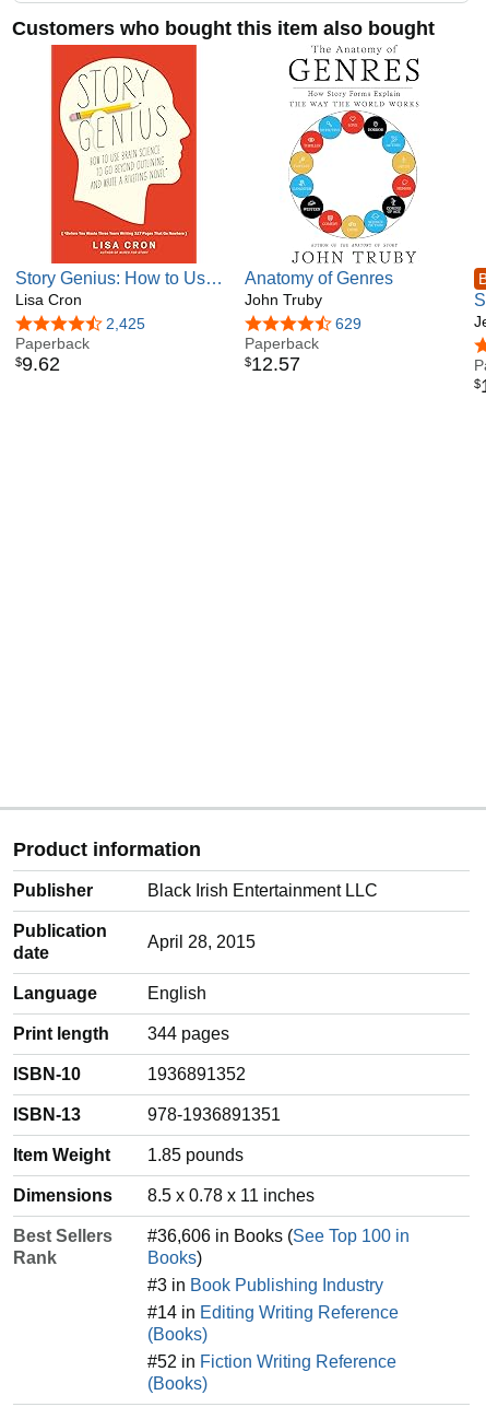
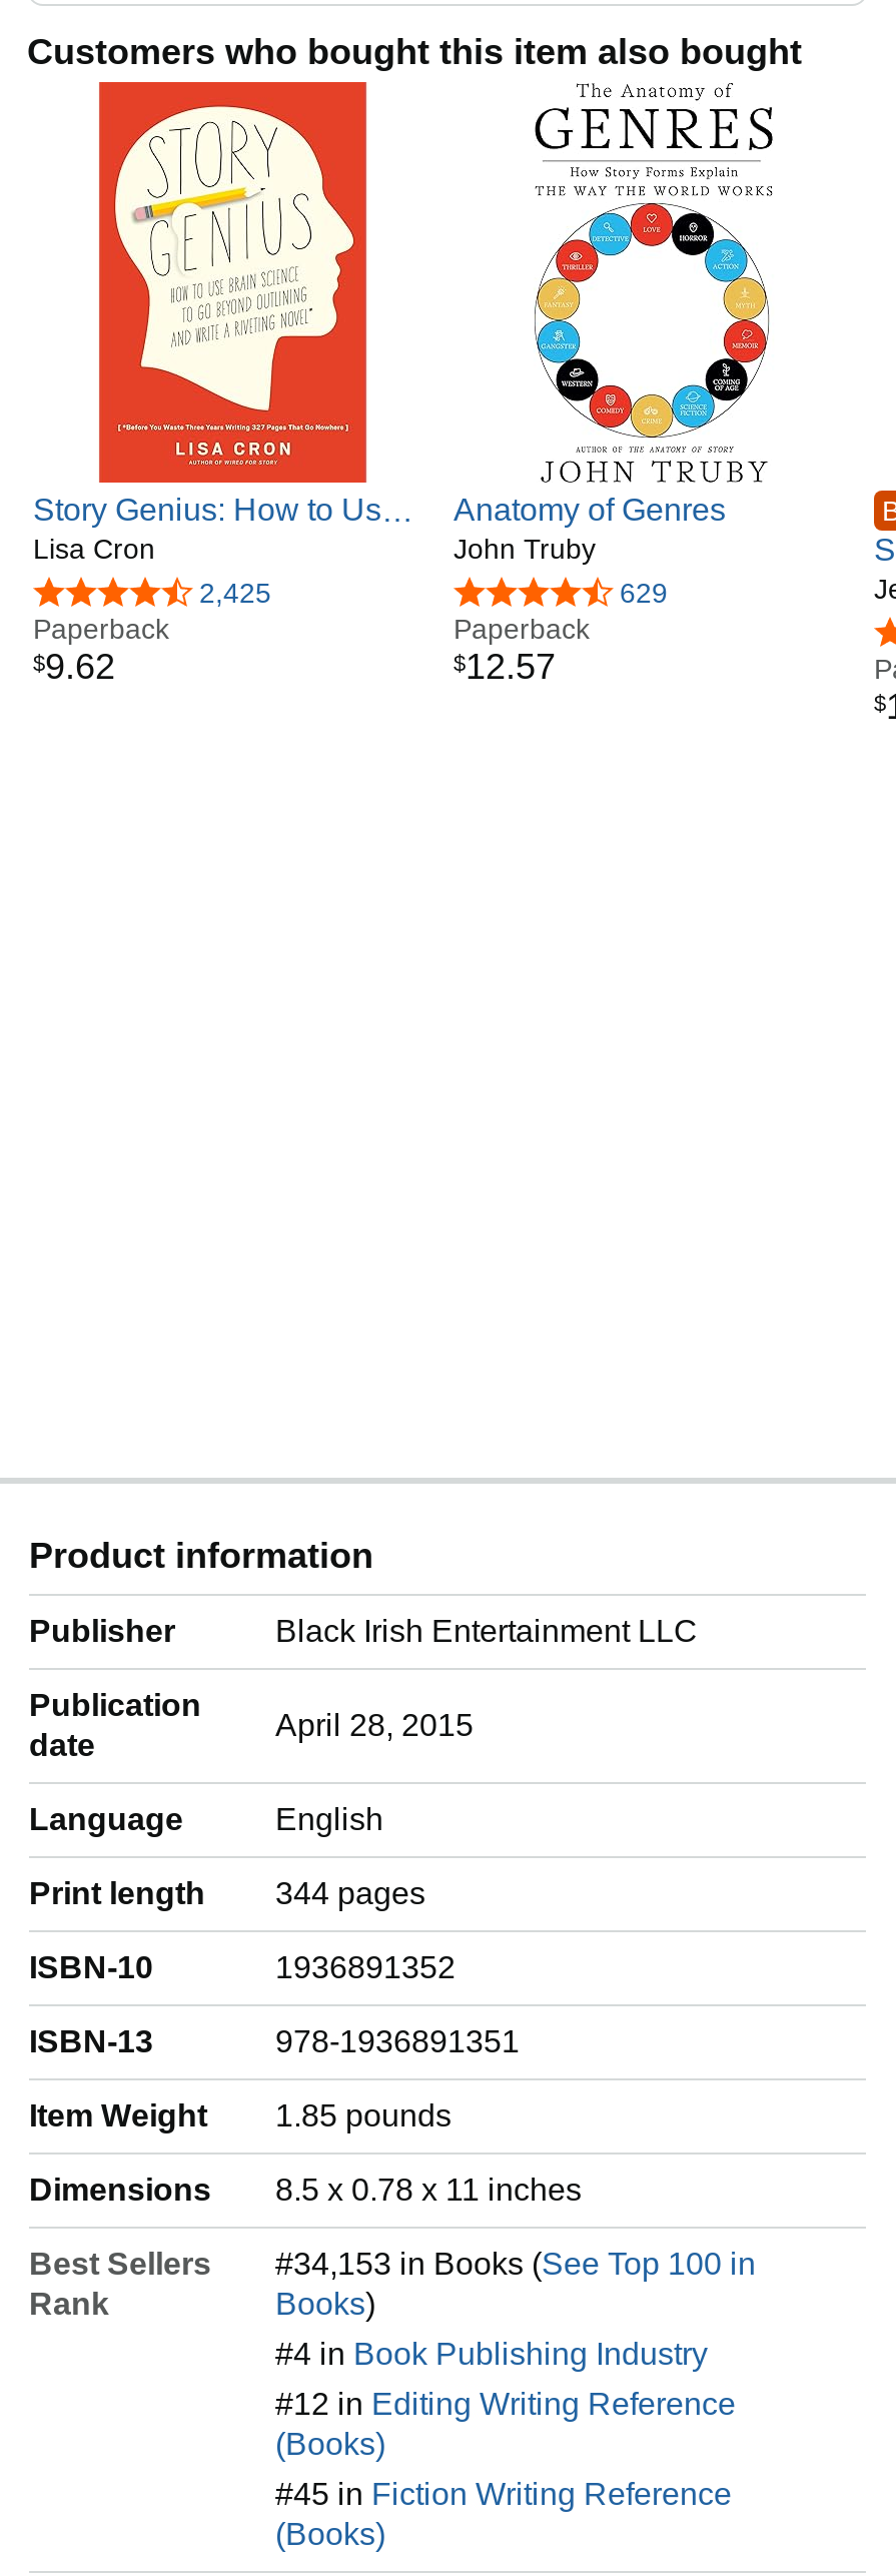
- #36,606 in Books (See Top 100 in
+ #34,153 in Books (See Top 100 in

- #3 in Book Publishing Industry
+ #4 in Book Publishing Industry

- #14 in Editing Writing Reference
+ #12 in Editing Writing Reference

- #52 in Fiction Writing Reference
+ #45 in Fiction Writing Reference
